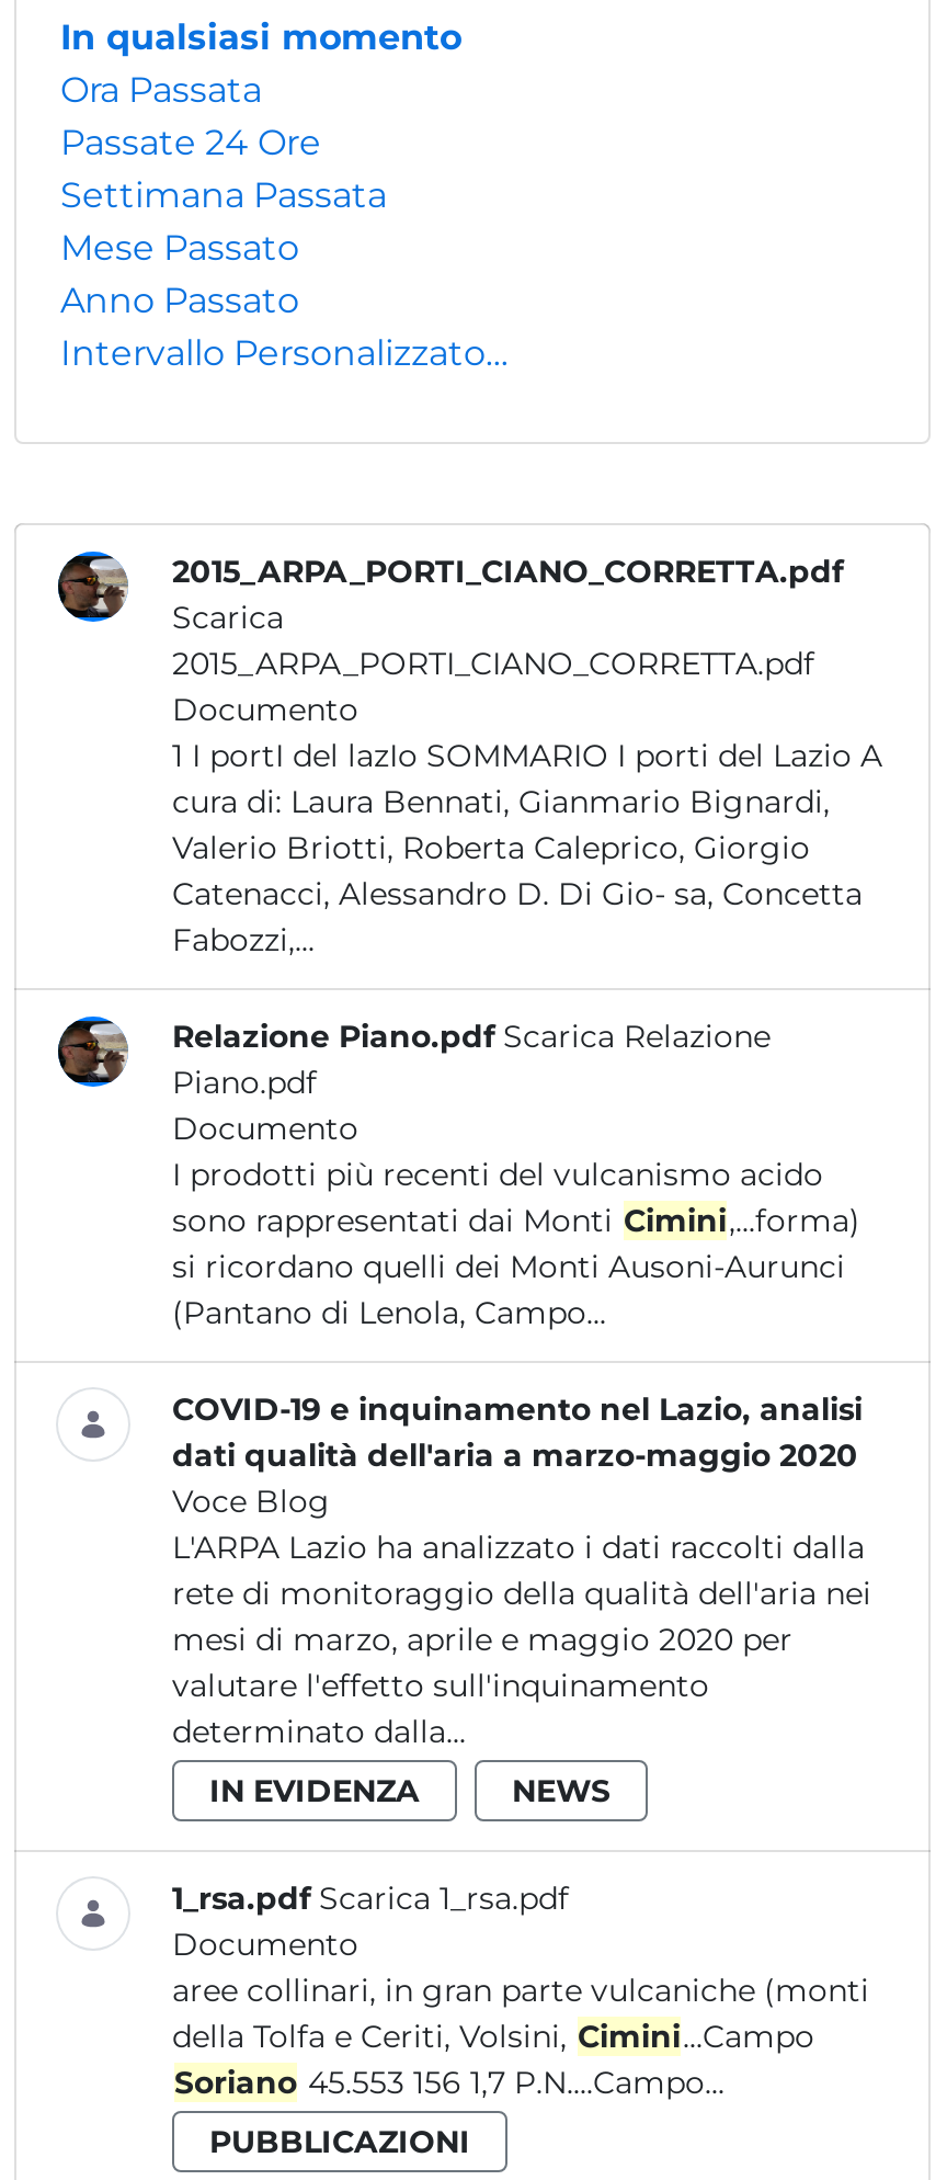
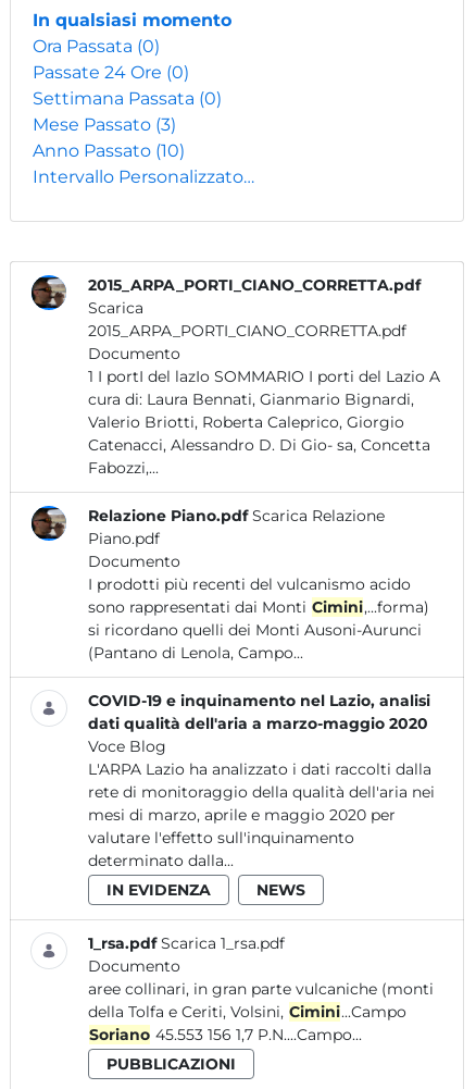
- Ora Passata
- Passate 24 Ore
- Settimana Passata
- Mese Passato
- Anno Passato
+ Ora Passata (0)
+ Passate 24 Ore (0)
+ Settimana Passata (0)
+ Mese Passato (3)
+ Anno Passato (10)
